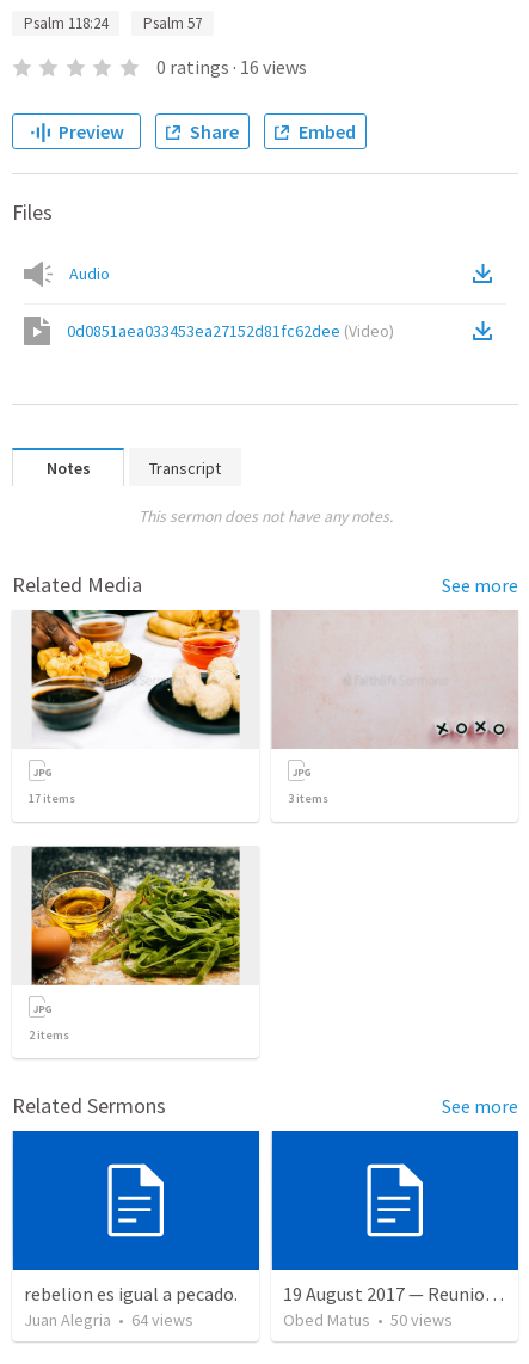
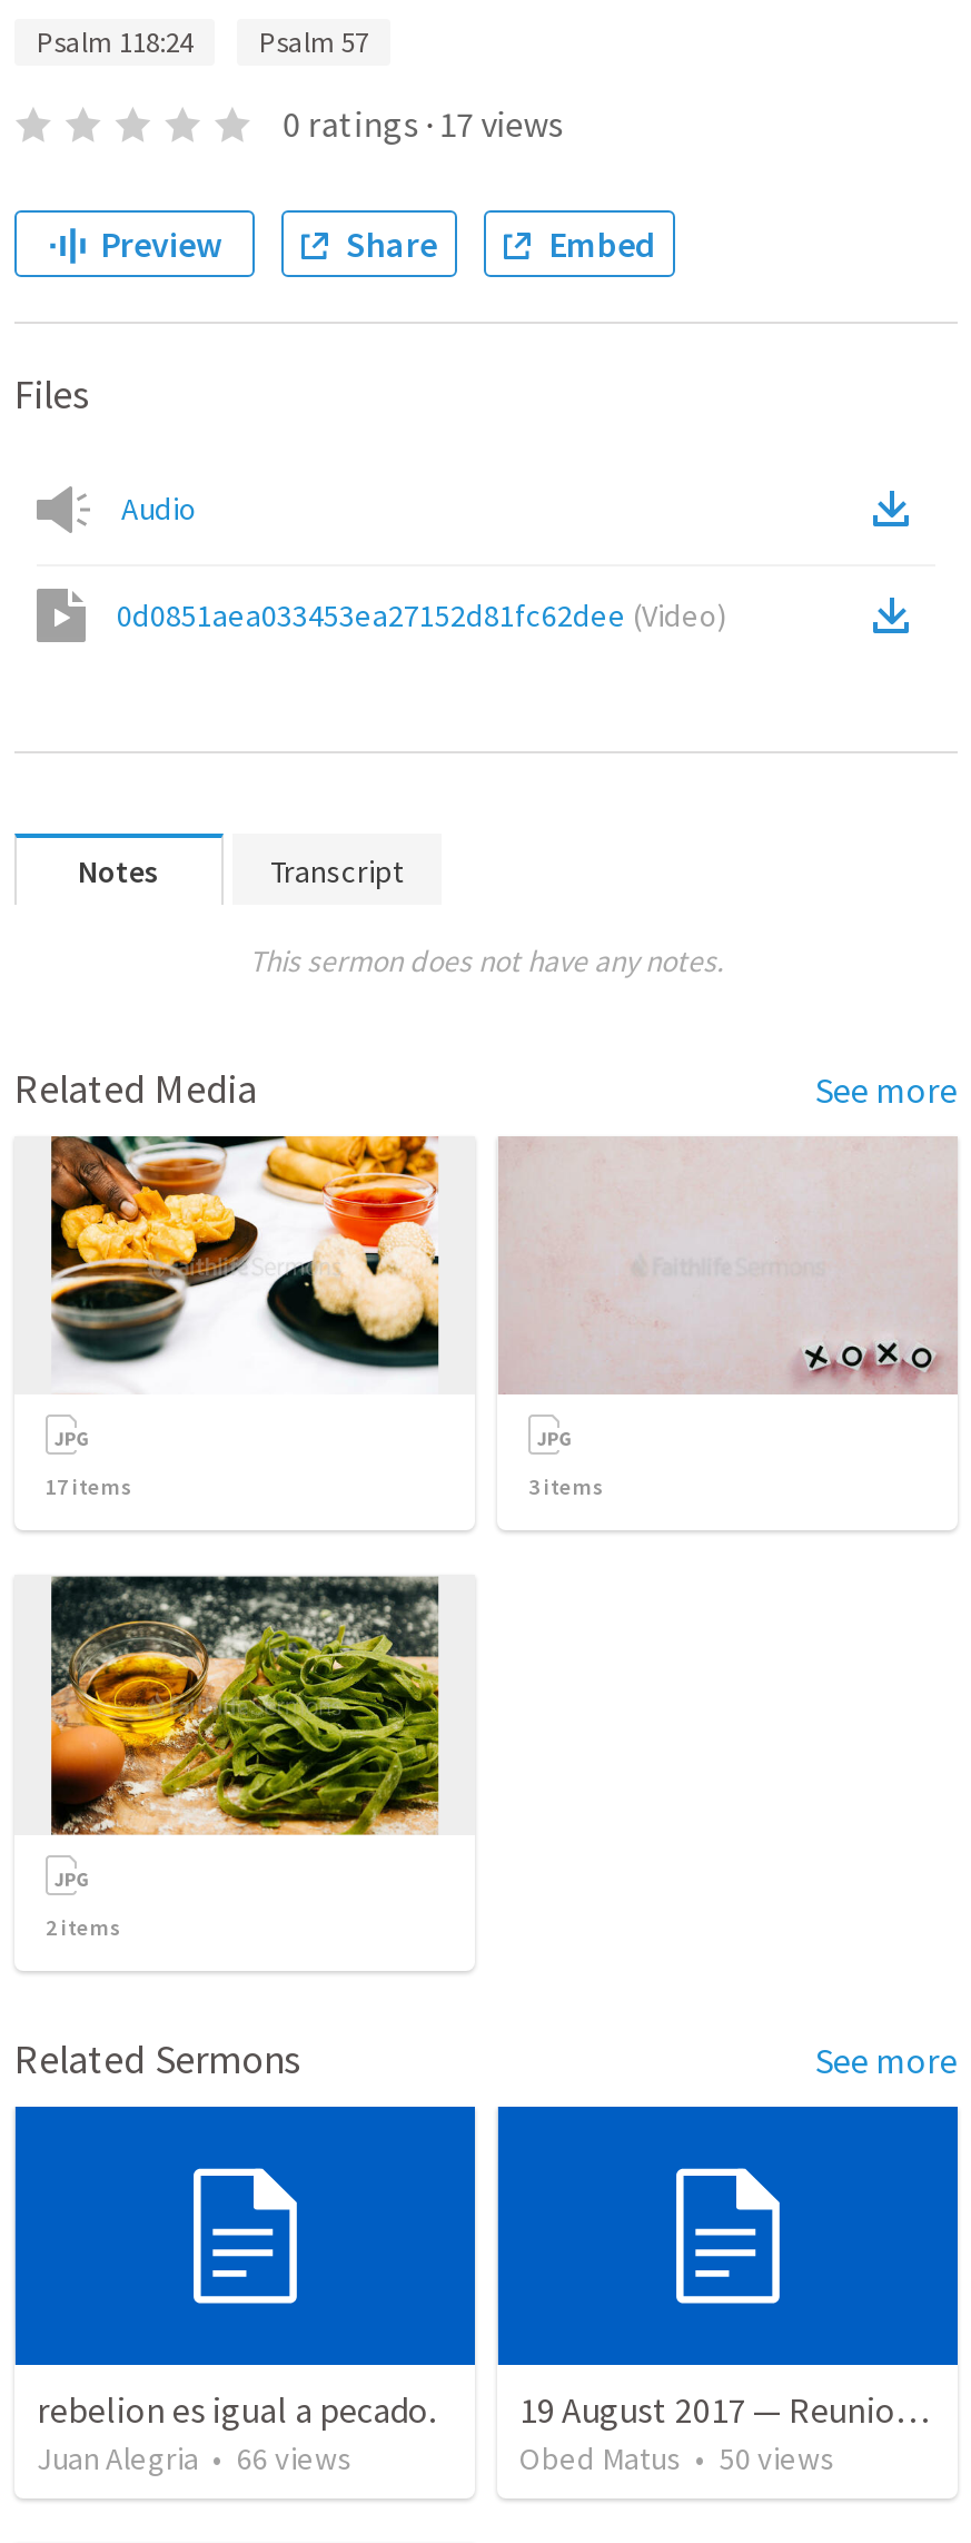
- 0 ratings · 16 views
+ 0 ratings · 17 views

- Juan Alegria • 64 views
+ Juan Alegria • 66 views
